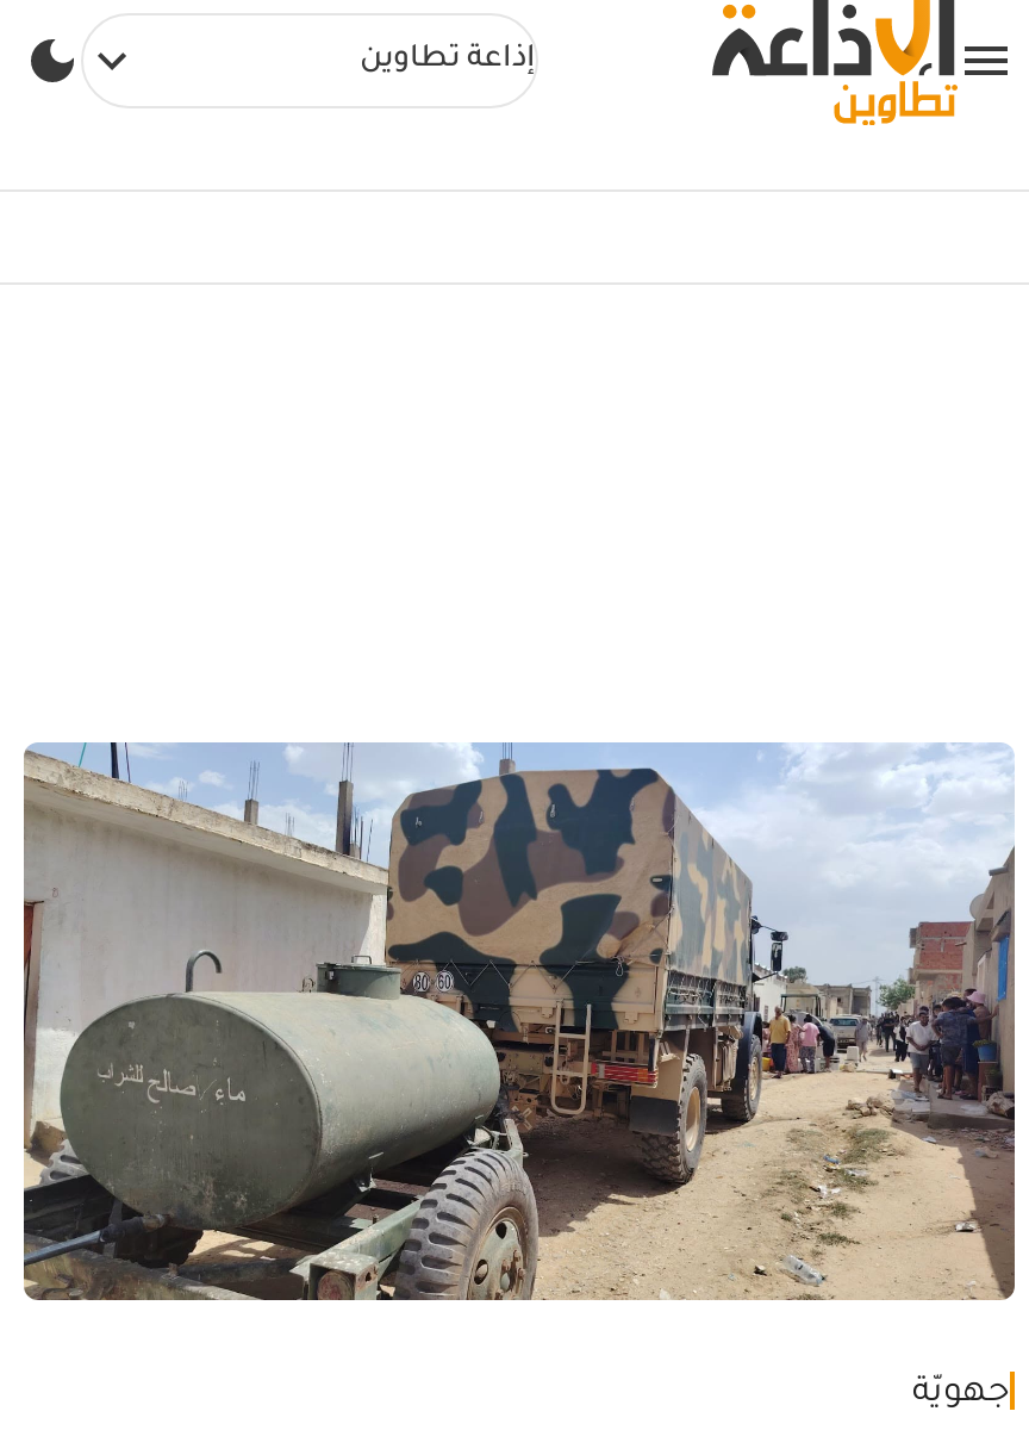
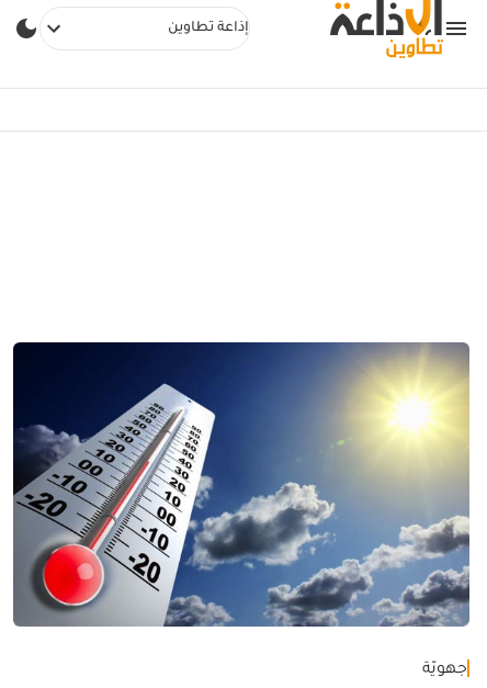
- [image]
+ [image]
